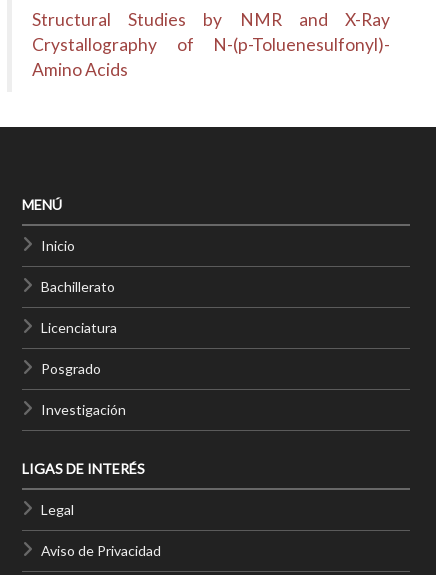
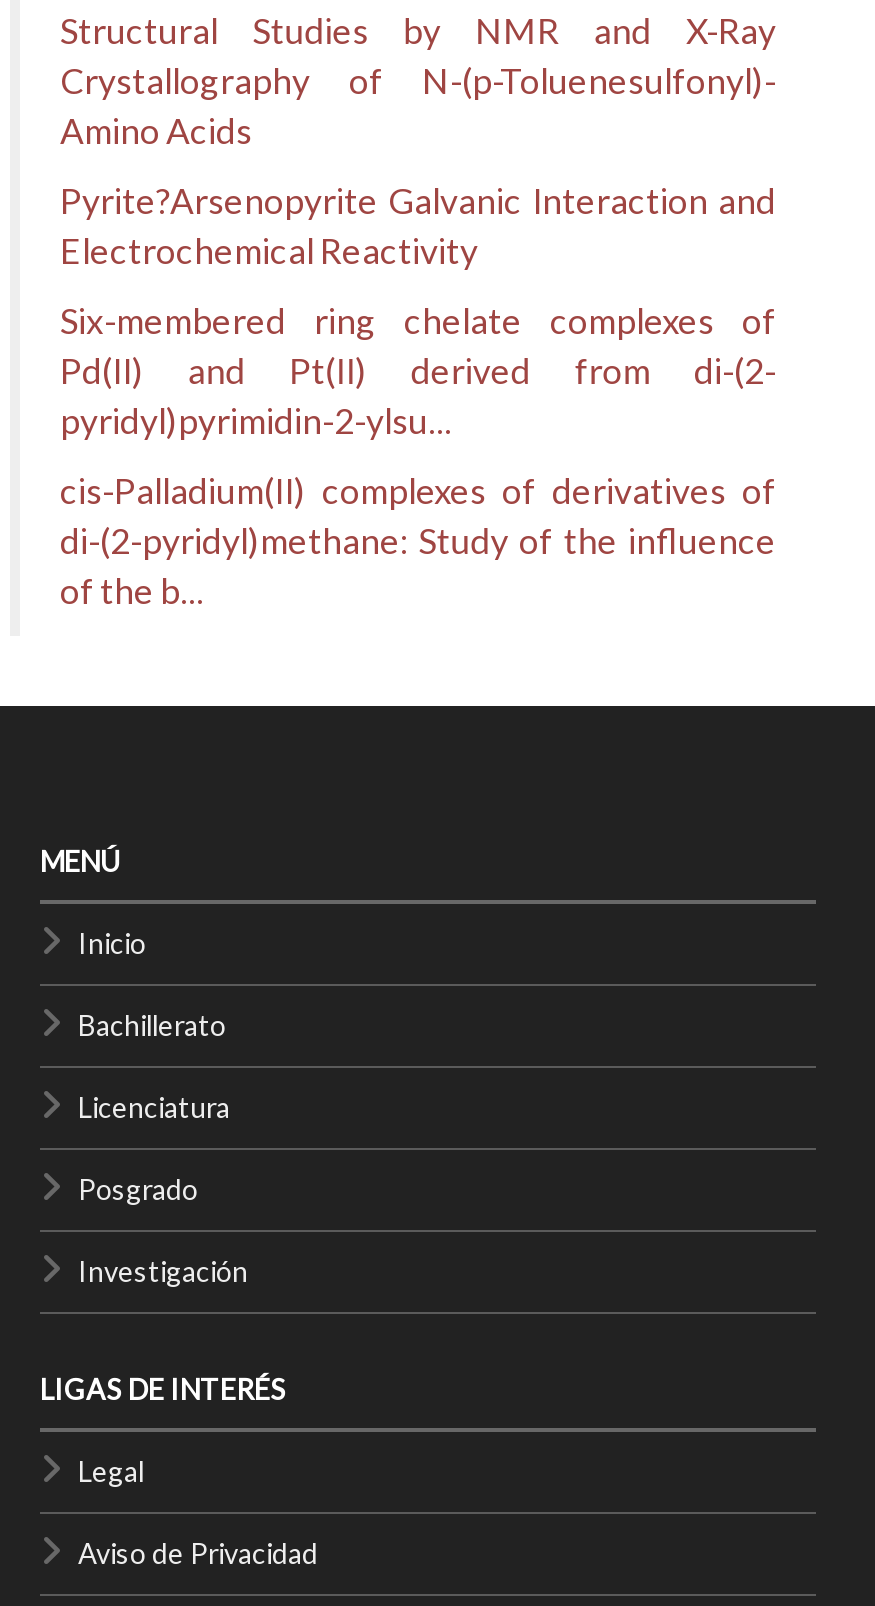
+ Pyrite?Arsenopyrite Galvanic Interaction and
+ Electrochemical Reactivity
+ Six-membered ring chelate complexes of
+ Pd(II) and Pt(II) derived from di-(2-
+ pyridyl)pyrimidin-2-ylsu...
+ cis-Palladium(II) complexes of derivatives of
+ di-(2-pyridyl)methane: Study of the influence
+ of the b...
